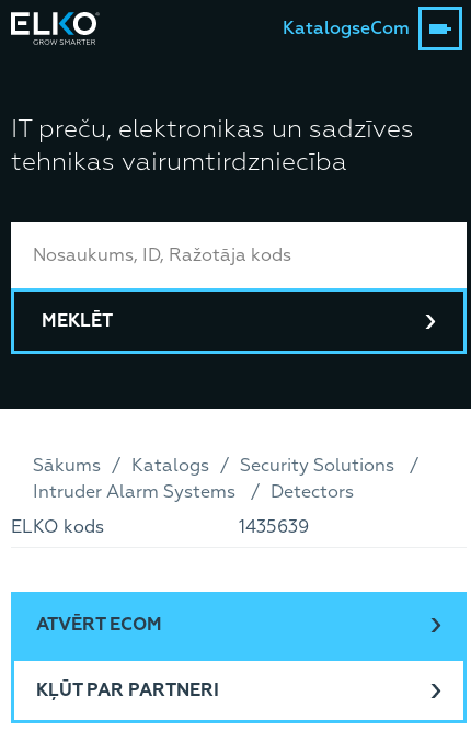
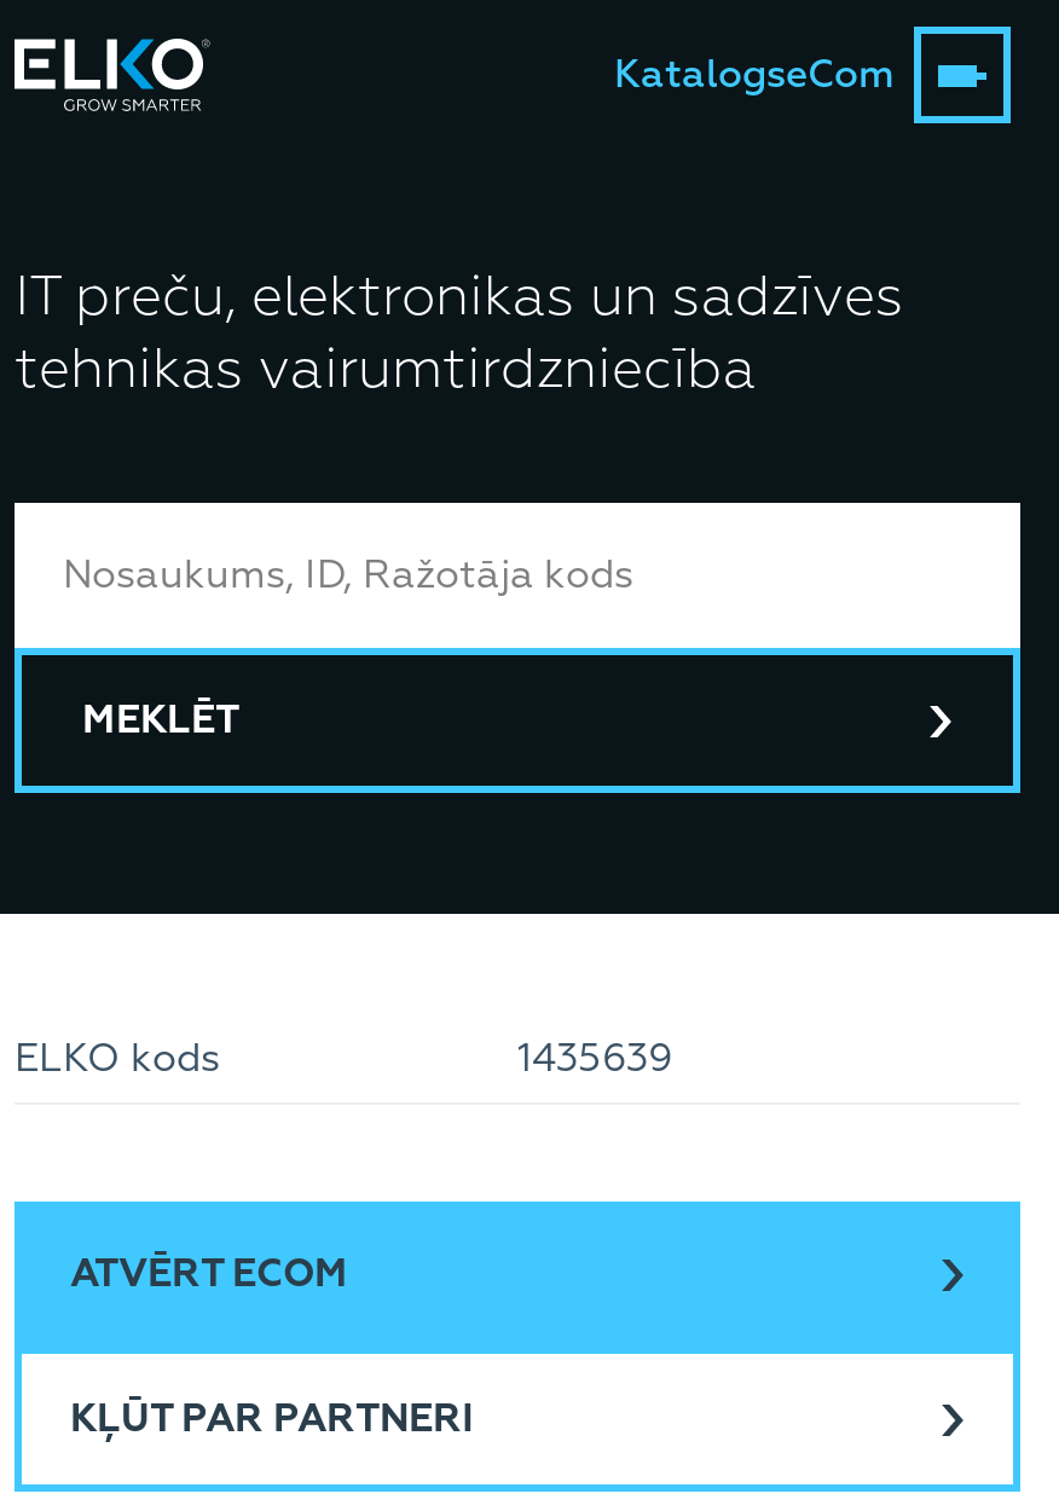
- Sākums
- Katalogs
- Security Solutions
- Intruder Alarm Systems
- Detectors
